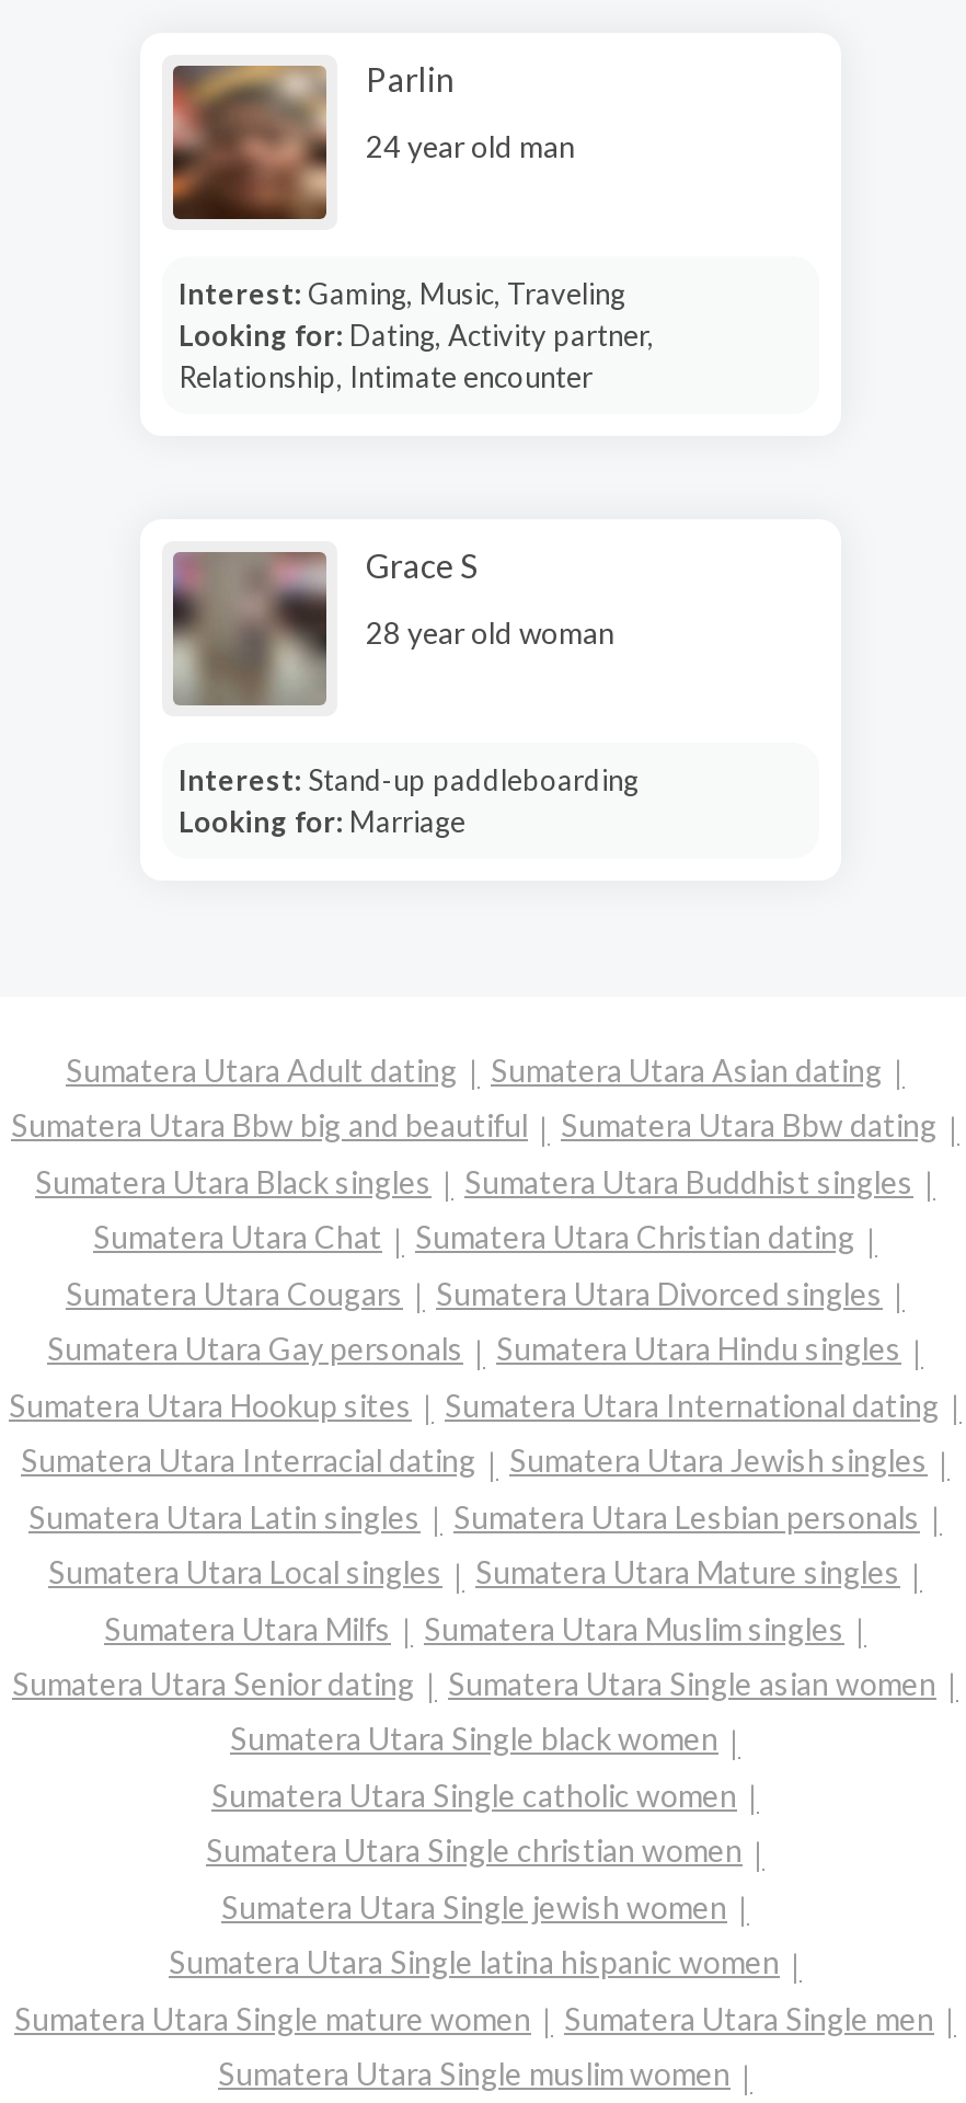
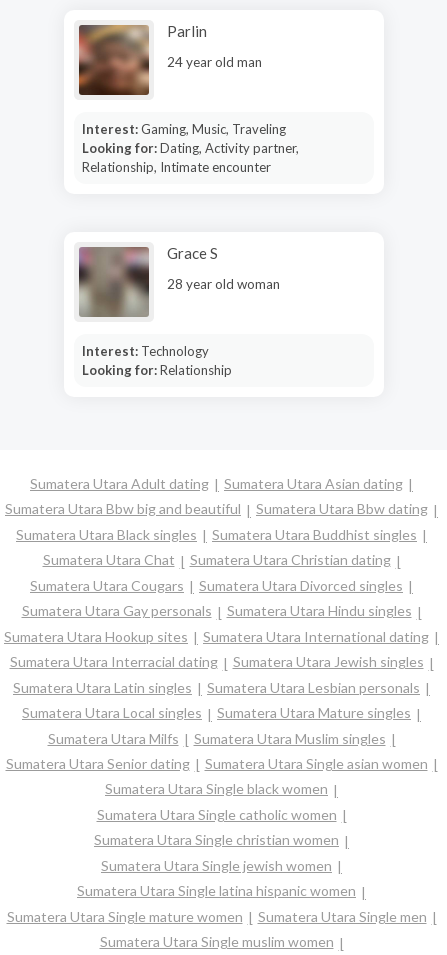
- Interest: Stand-up paddleboarding
- Looking for: Marriage
+ Interest: Technology
+ Looking for: Relationship
